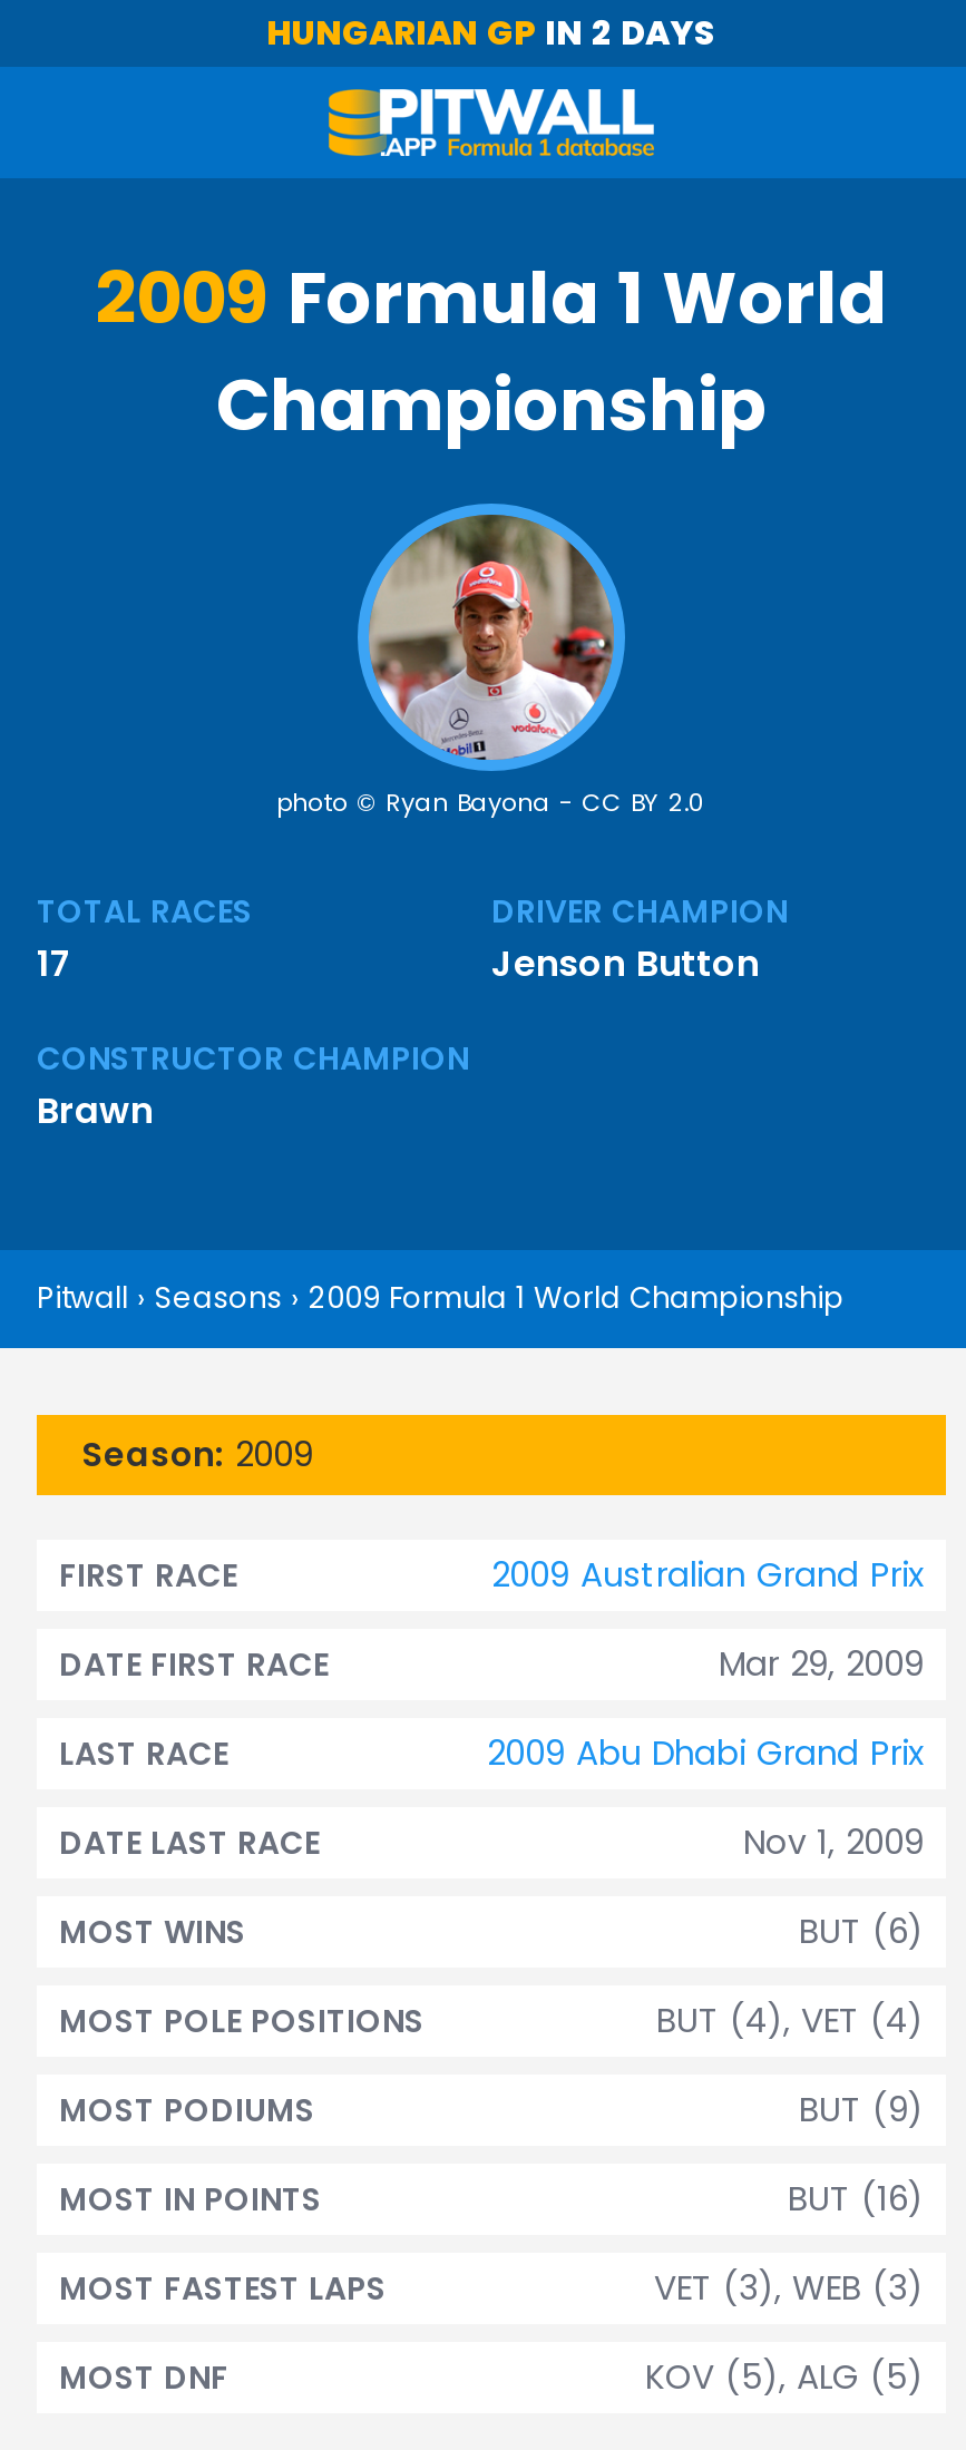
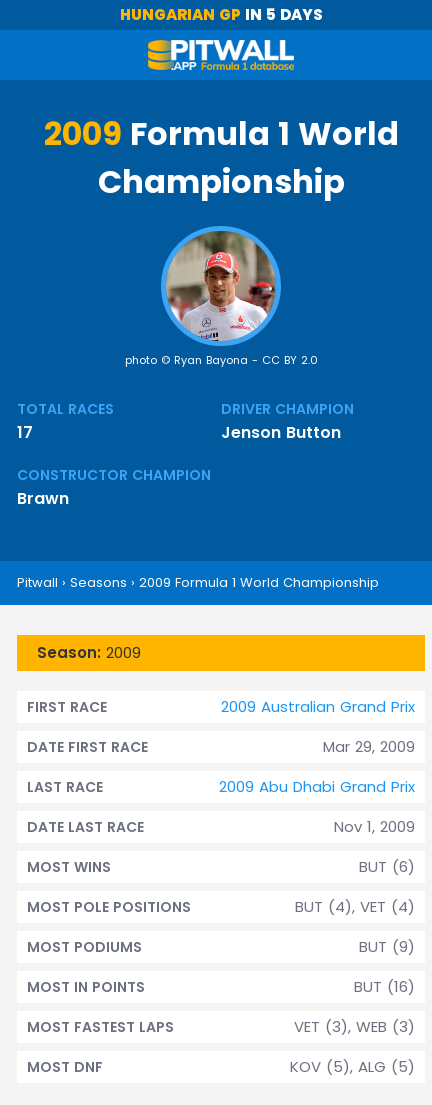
- HUNGARIAN GP IN 2 DAYS
+ HUNGARIAN GP IN 5 DAYS
